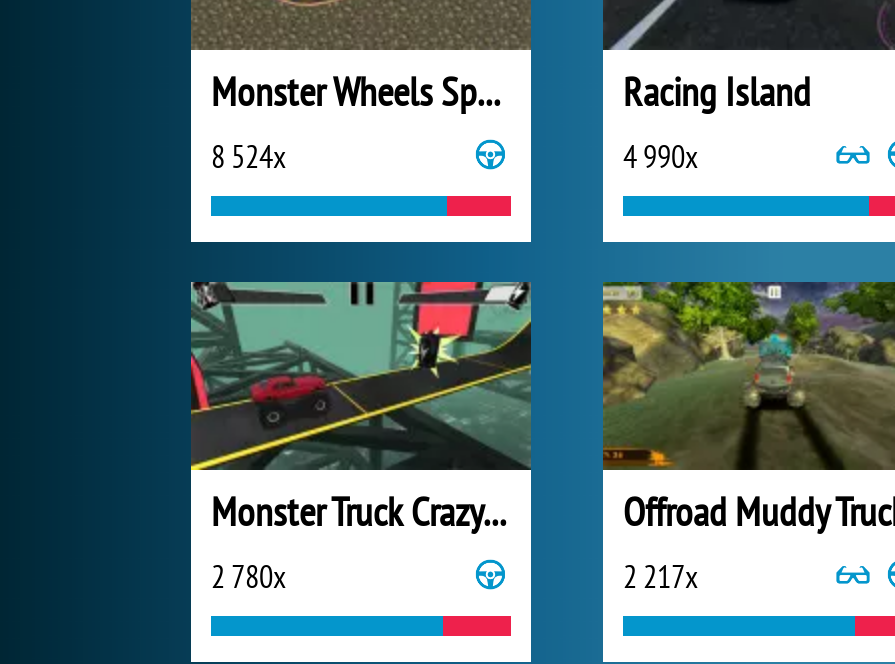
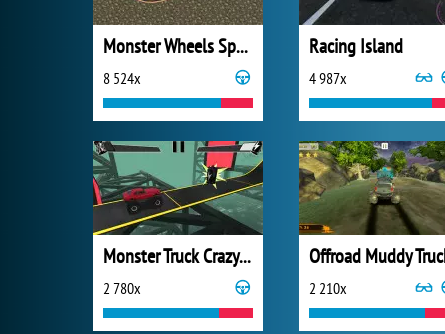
- 4 990x
+ 4 987x

- 2 217x
+ 2 210x
